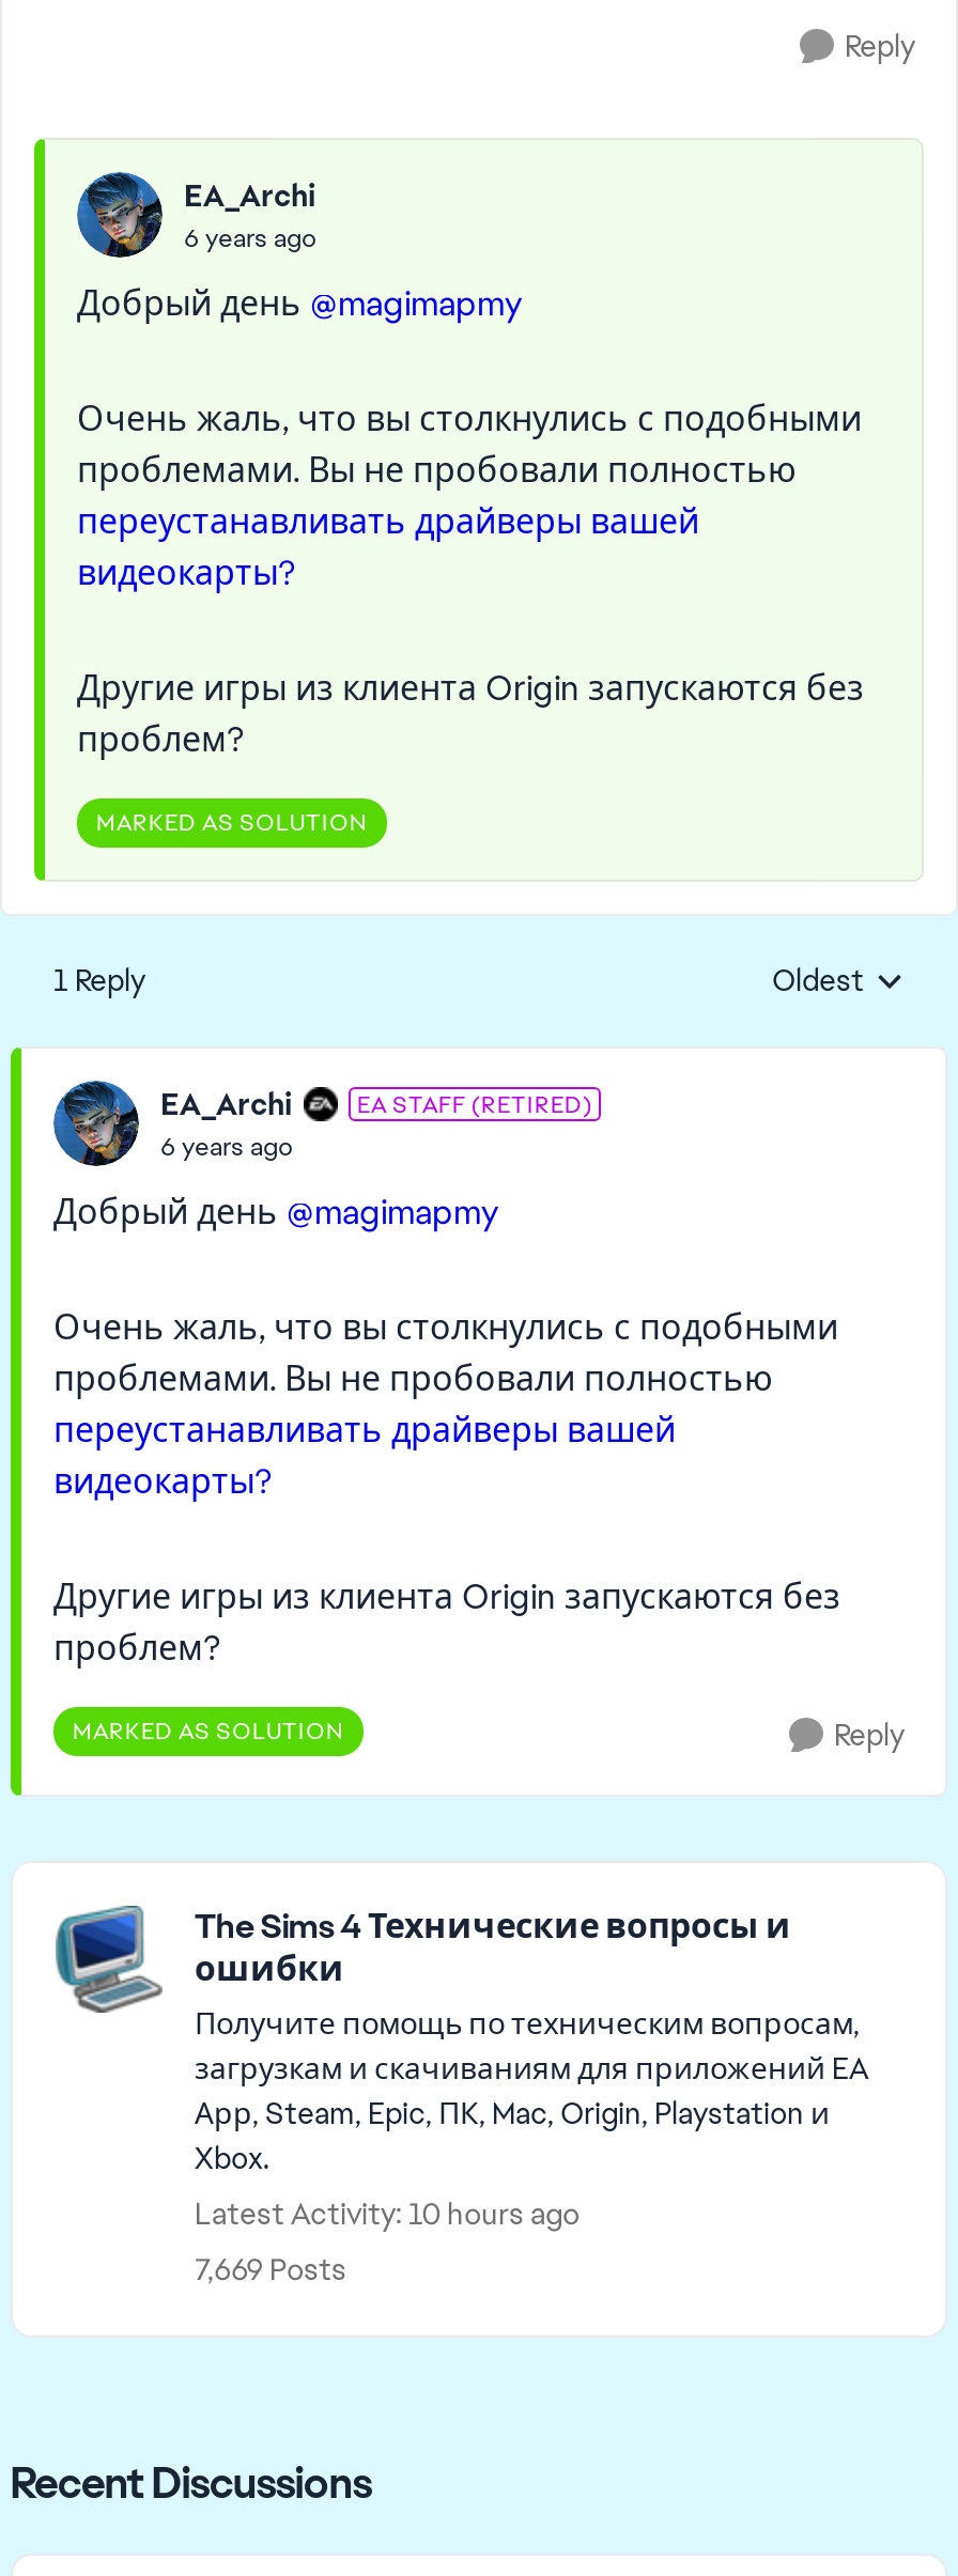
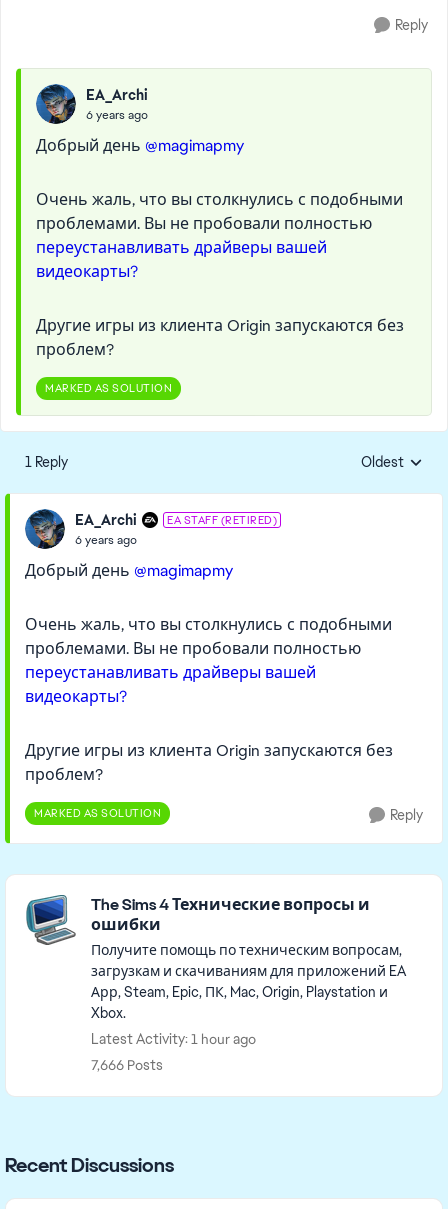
- Latest Activity: 10 hours ago
+ Latest Activity: 1 hour ago

- 7,669 Posts
+ 7,666 Posts
